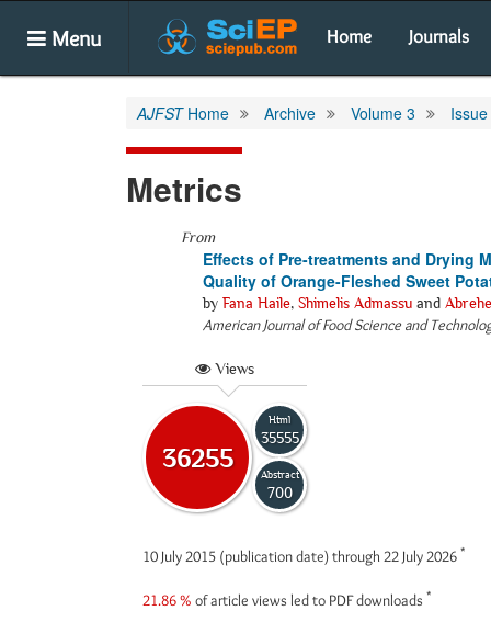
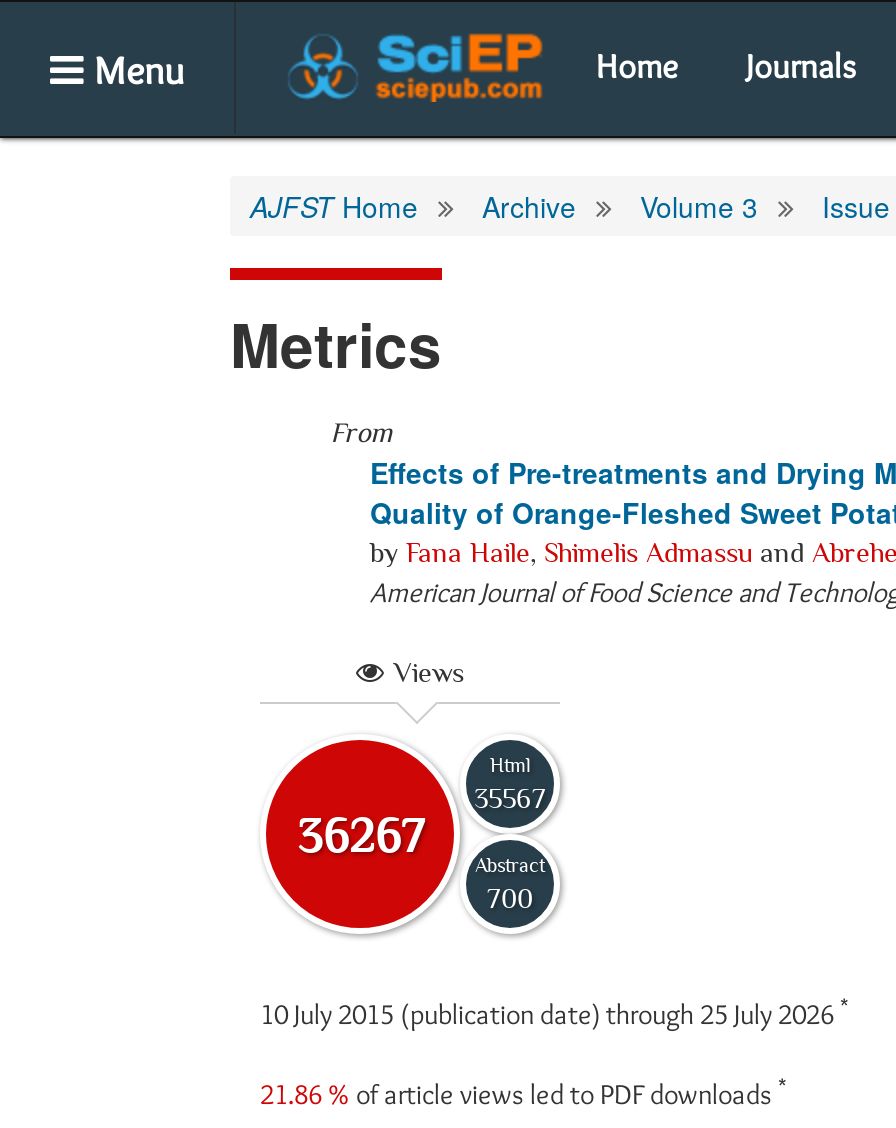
- 35555
+ 35567

- 36255
+ 36267

- 10 July 2015 (publication date) through 22 July 2026 *
+ 10 July 2015 (publication date) through 25 July 2026 *
